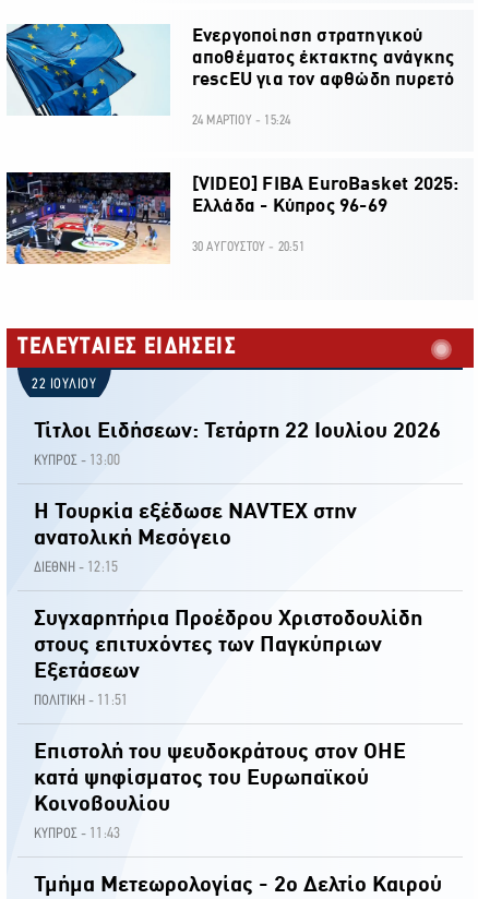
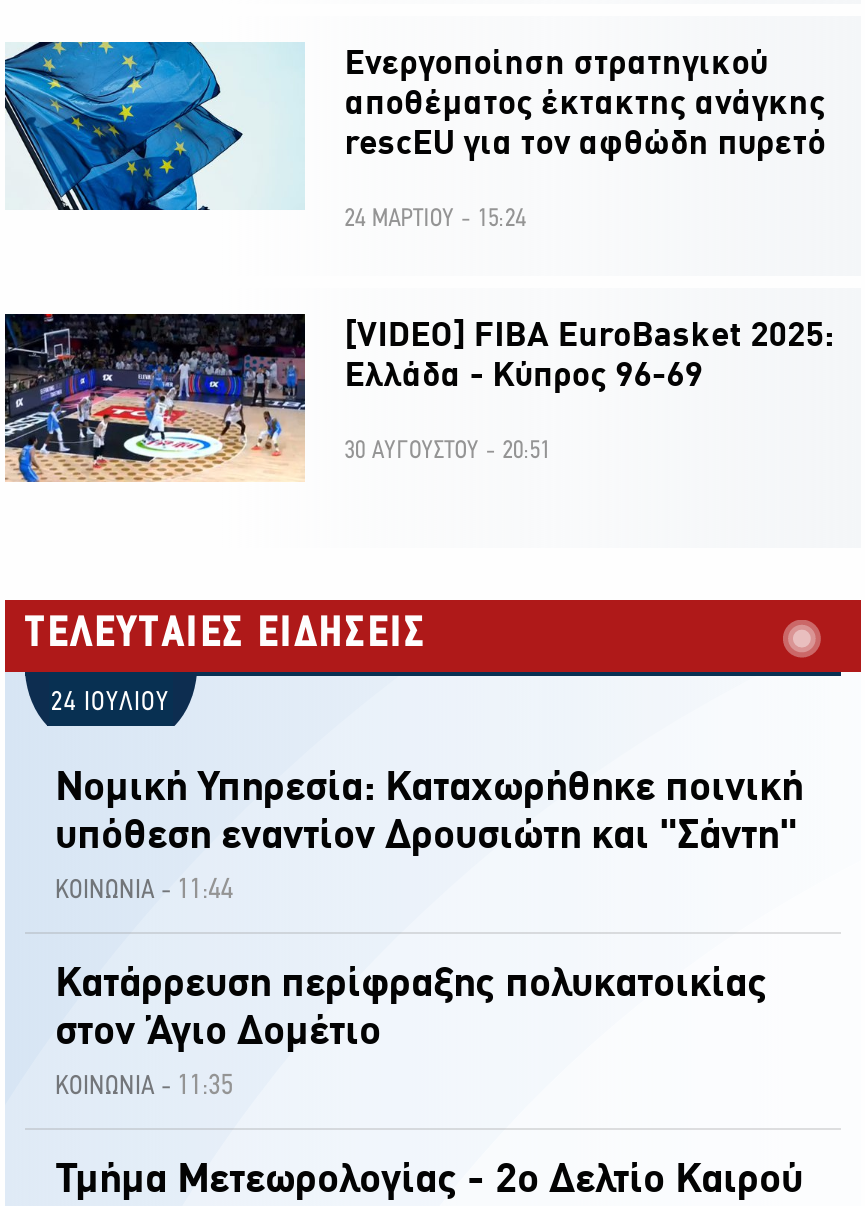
- 22 ΙΟΥΛΙΟΥ
- Τίτλοι Ειδήσεων: Τετάρτη 22 Ιουλίου 2026
- ΚΥΠΡΟΣ - 13:00
- Η Τουρκία εξέδωσε NAVTEX στην
- ανατολική Μεσόγειο
- ΔΙΕΘΝΗ - 12:15
- Συγχαρητήρια Προέδρου Χριστοδουλίδη
- στους επιτυχόντες των Παγκύπριων
- Εξετάσεων
- ΠΟΛΙΤΙΚΗ - 11:51
- Επιστολή του ψευδοκράτους στον ΟΗΕ
- κατά ψηφίσματος του Ευρωπαϊκού
- Κοινοβουλίου
- ΚΥΠΡΟΣ - 11:43
+ 24 ΙΟΥΛΙΟΥ
+ Νομική Υπηρεσία: Καταχωρήθηκε ποινική
+ υπόθεση εναντίον Δρουσιώτη και "Σάντη"
+ ΚΟΙΝΩΝΙΑ - 11:44
+ Κατάρρευση περίφραξης πολυκατοικίας
+ στον Άγιο Δομέτιο
+ ΚΟΙΝΩΝΙΑ - 11:35
